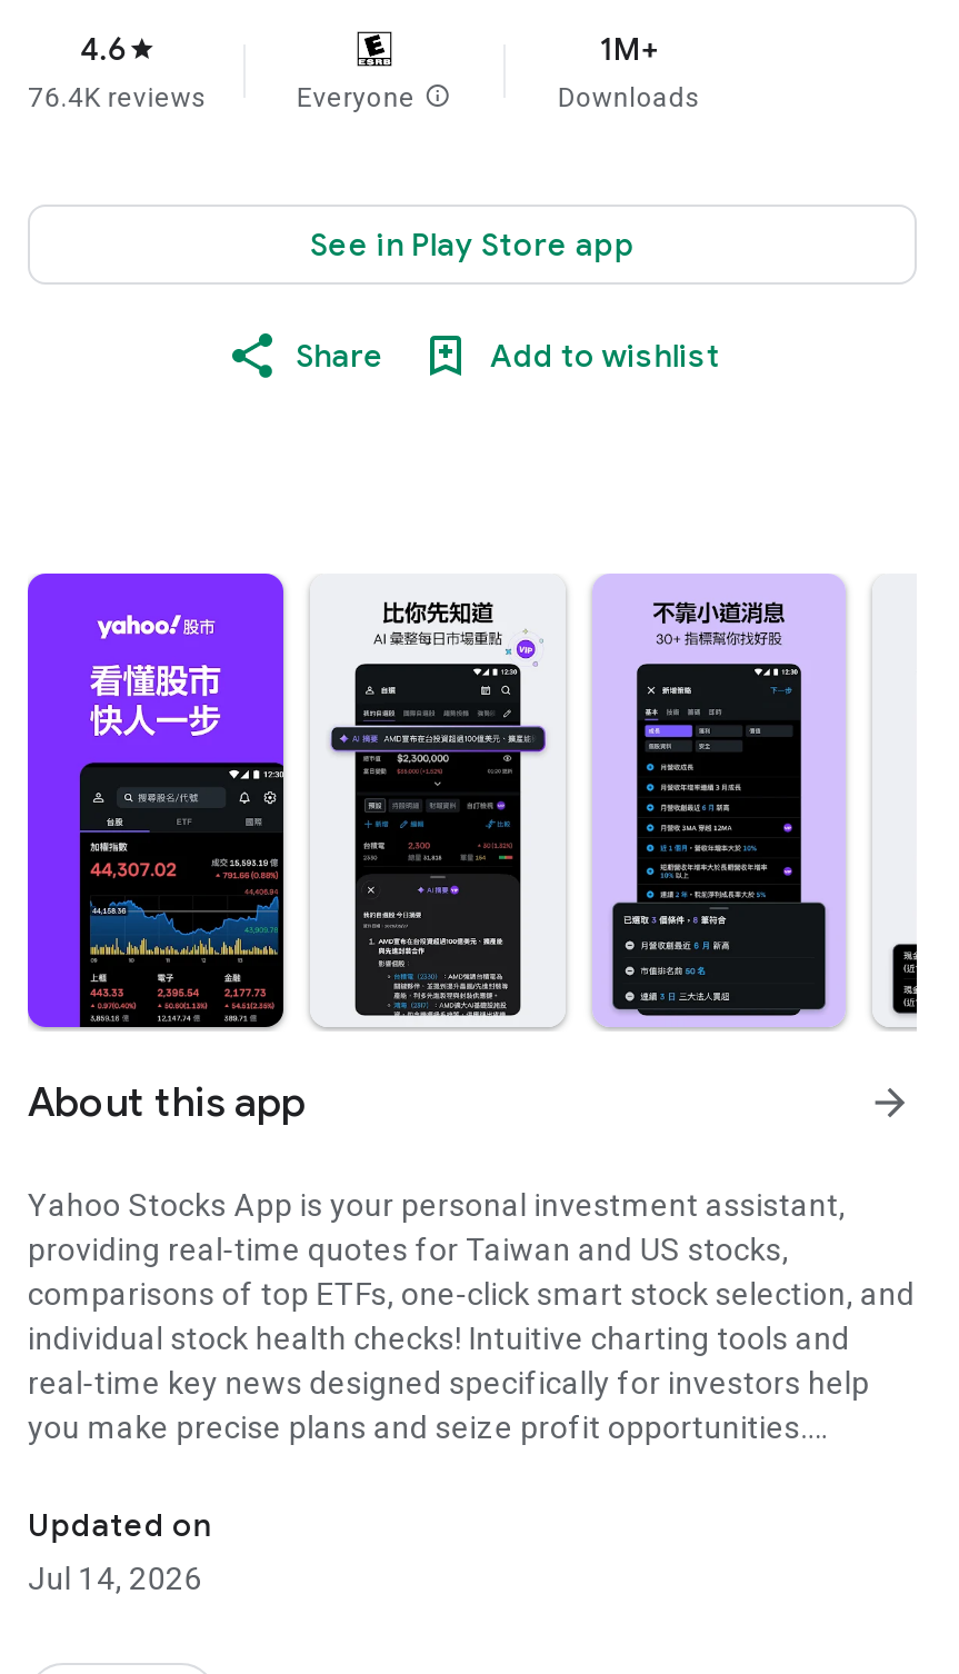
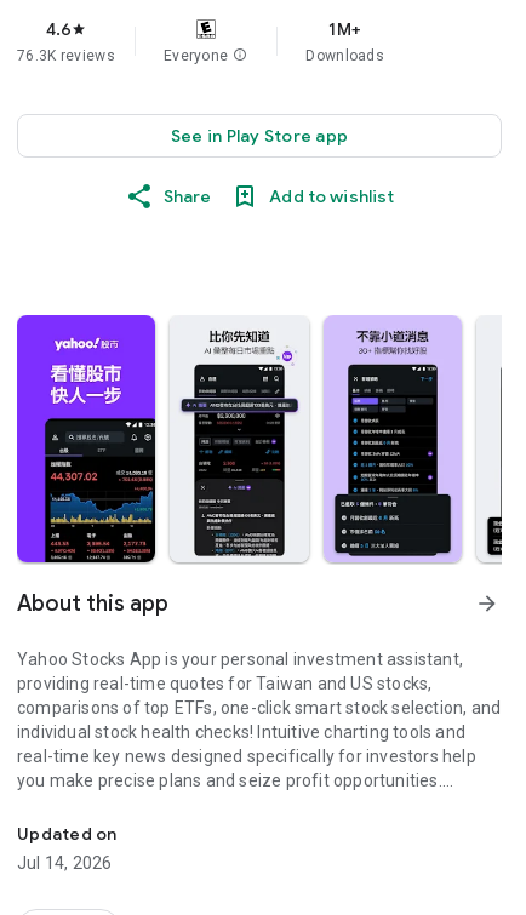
- 76.4K reviews
+ 76.3K reviews
